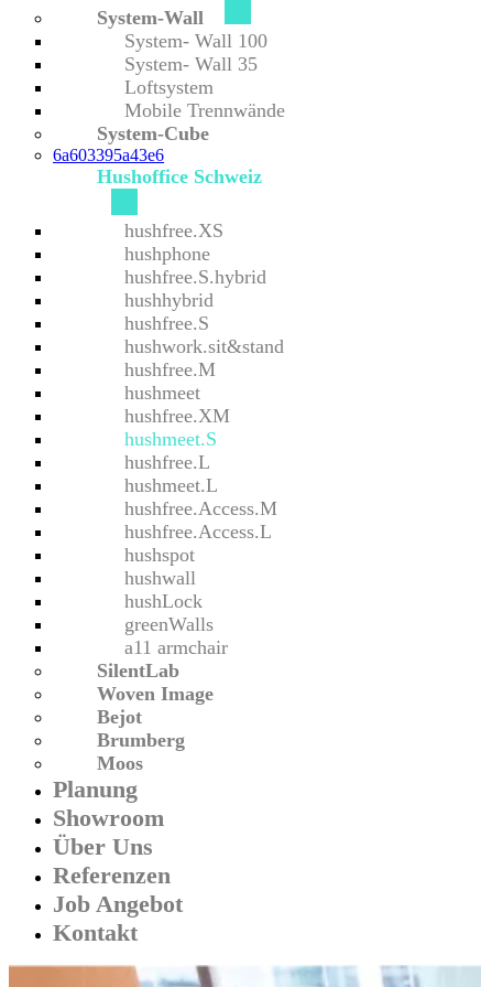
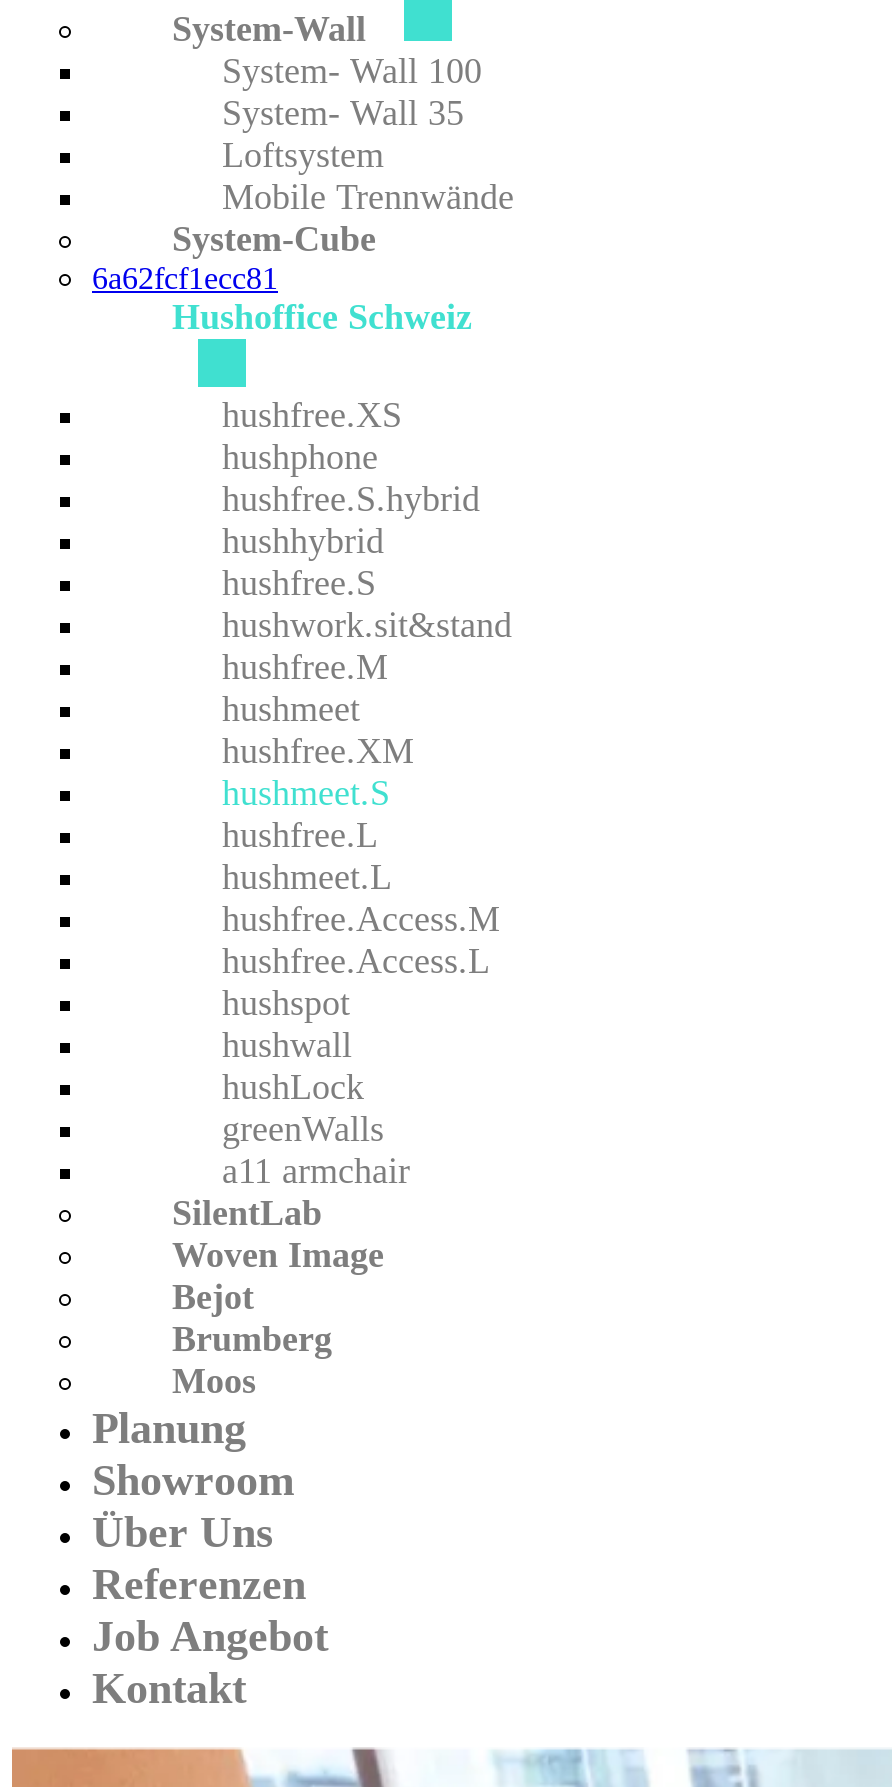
- 6a603395a43e6
+ 6a62fcf1ecc81
